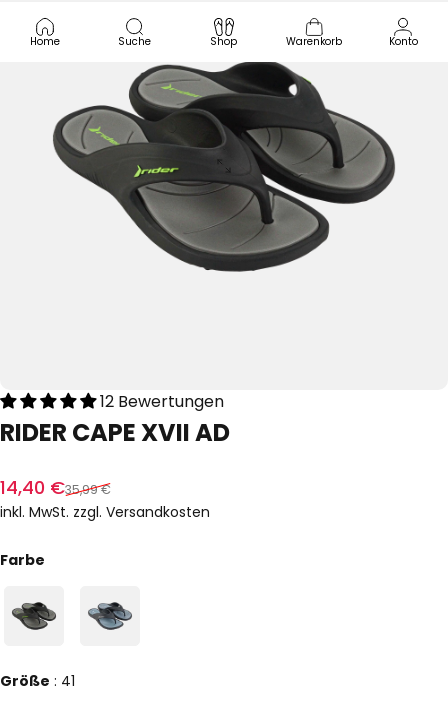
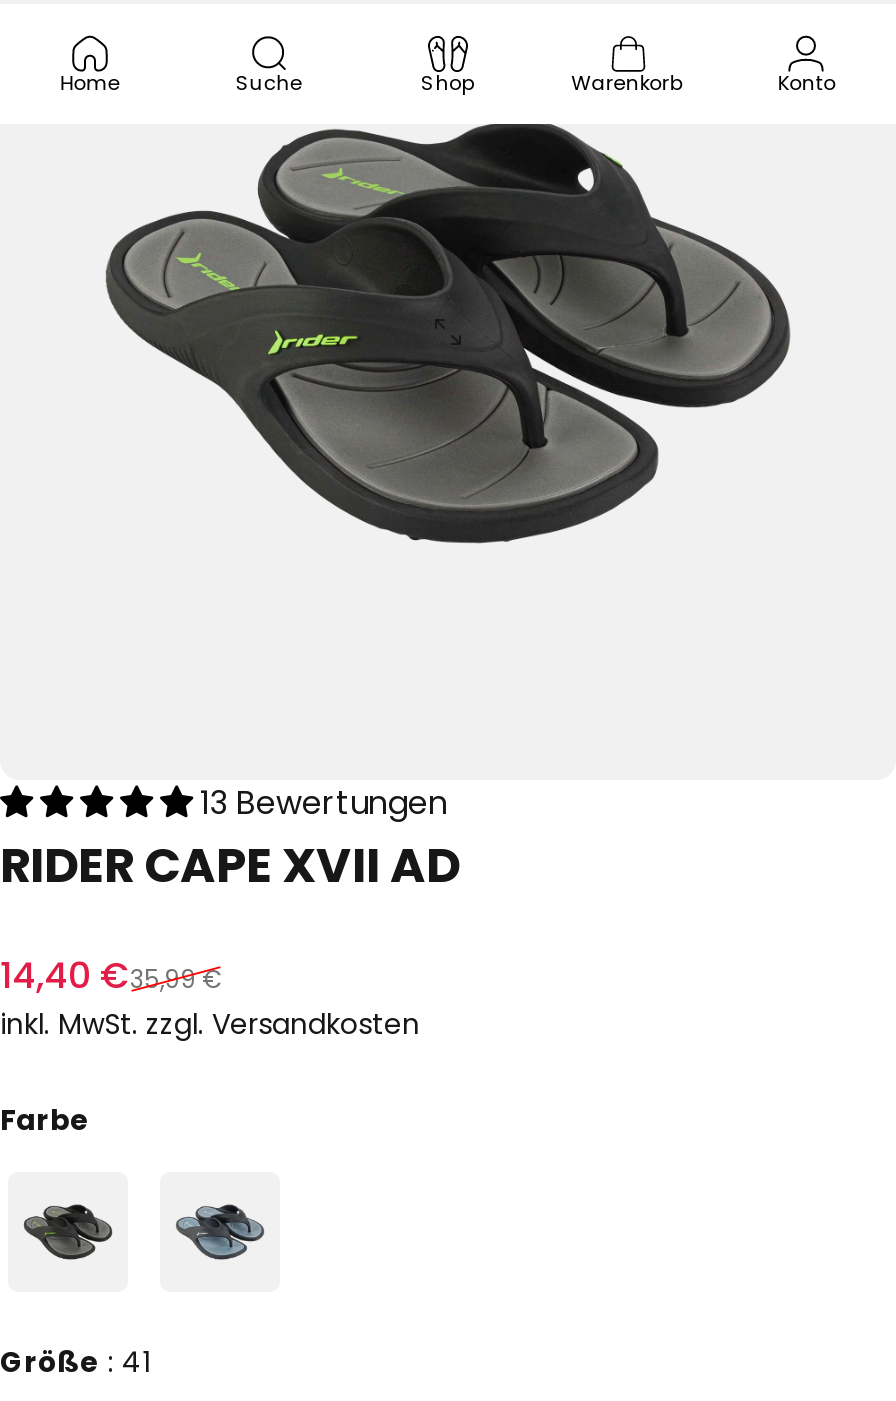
- 12 Bewertungen
+ 13 Bewertungen
